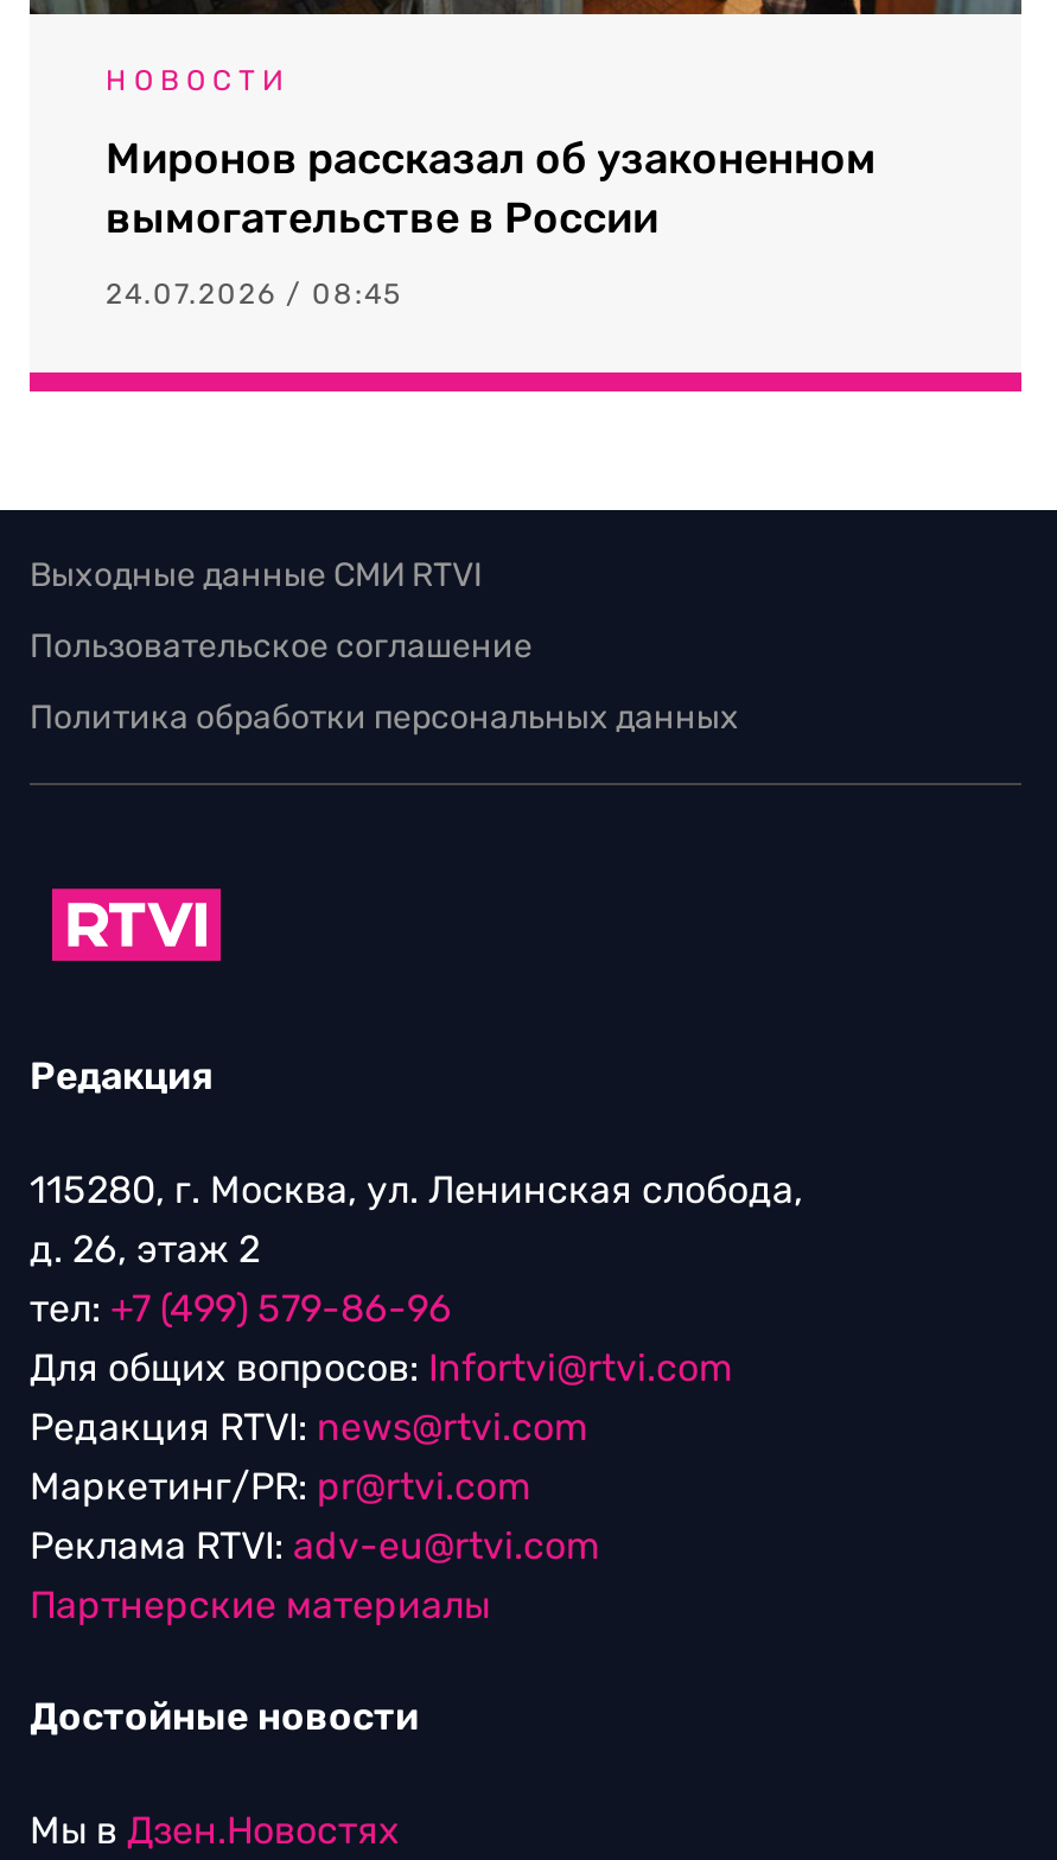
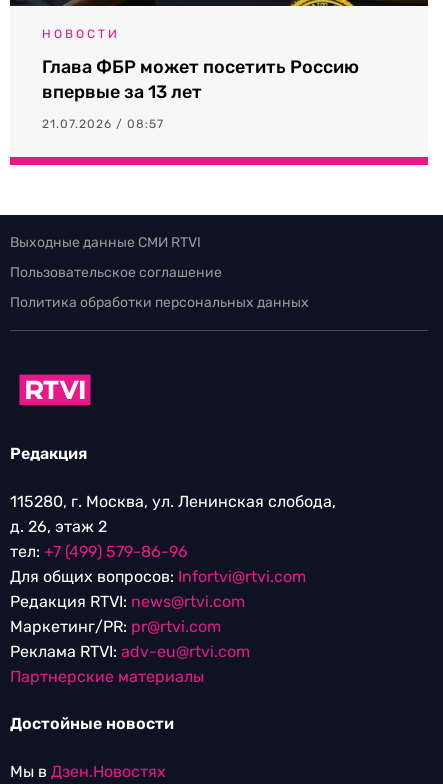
- Миронов рассказал об узаконенном
- вымогательстве в России
+ Глава ФБР может посетить Россию
+ впервые за 13 лет

- 24.07.2026 / 08:45
+ 21.07.2026 / 08:57
